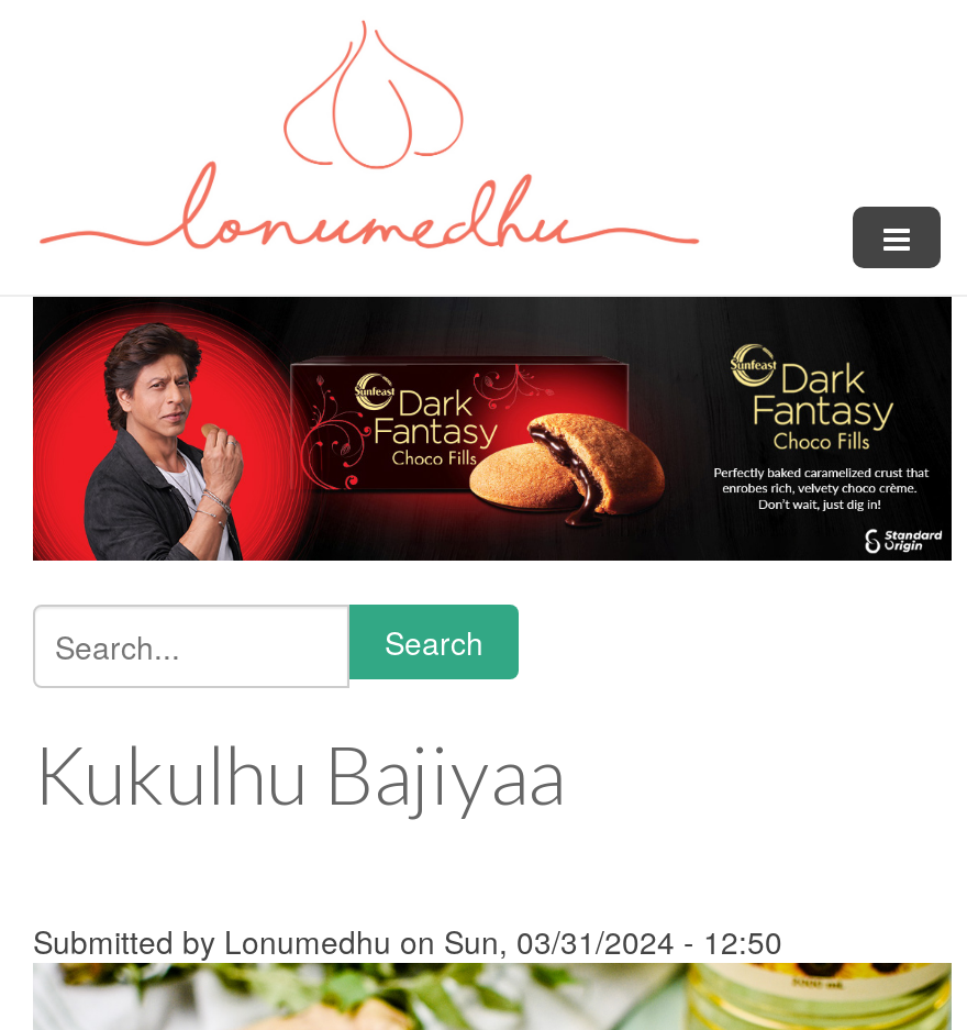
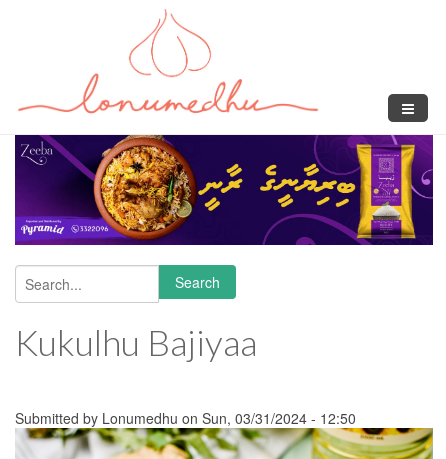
- [image]
+ [image]
